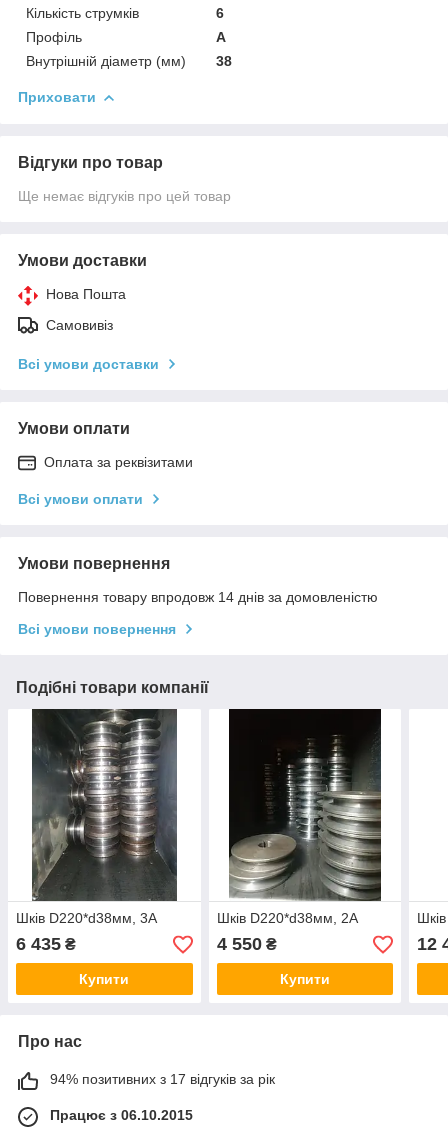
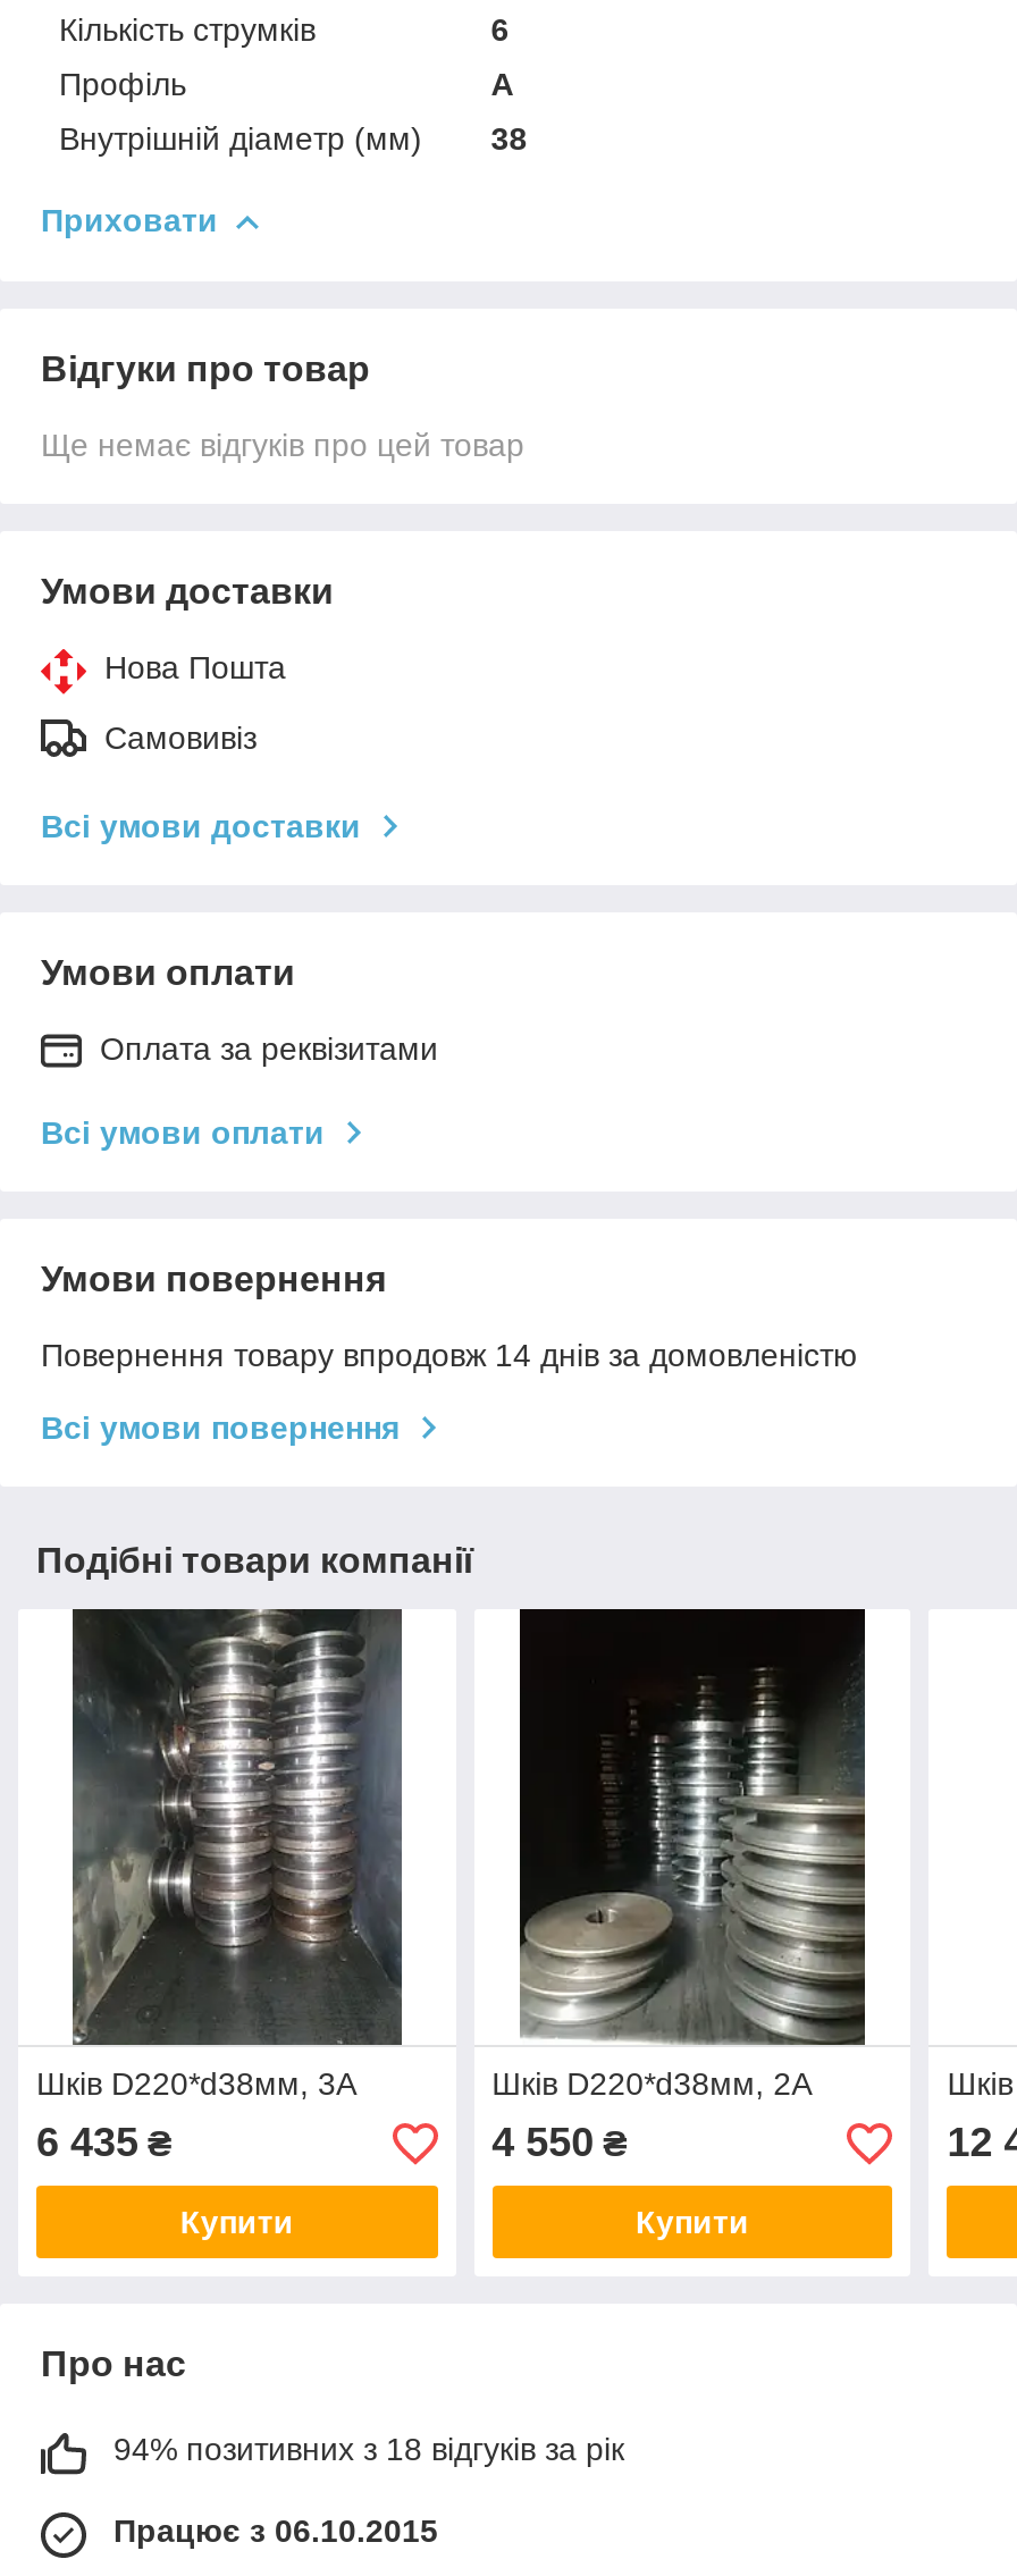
- 94% позитивних з 17 відгуків за рік
+ 94% позитивних з 18 відгуків за рік
